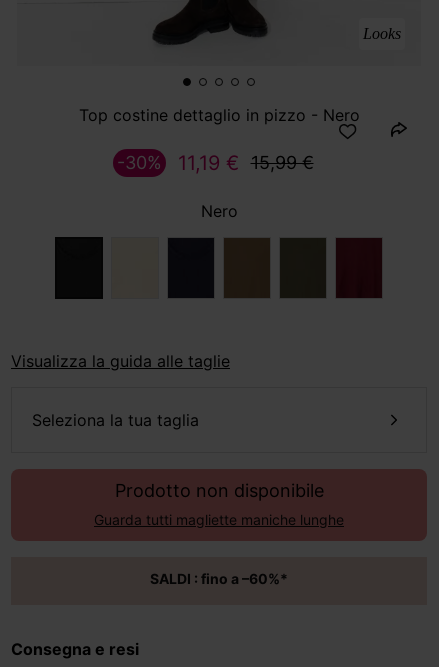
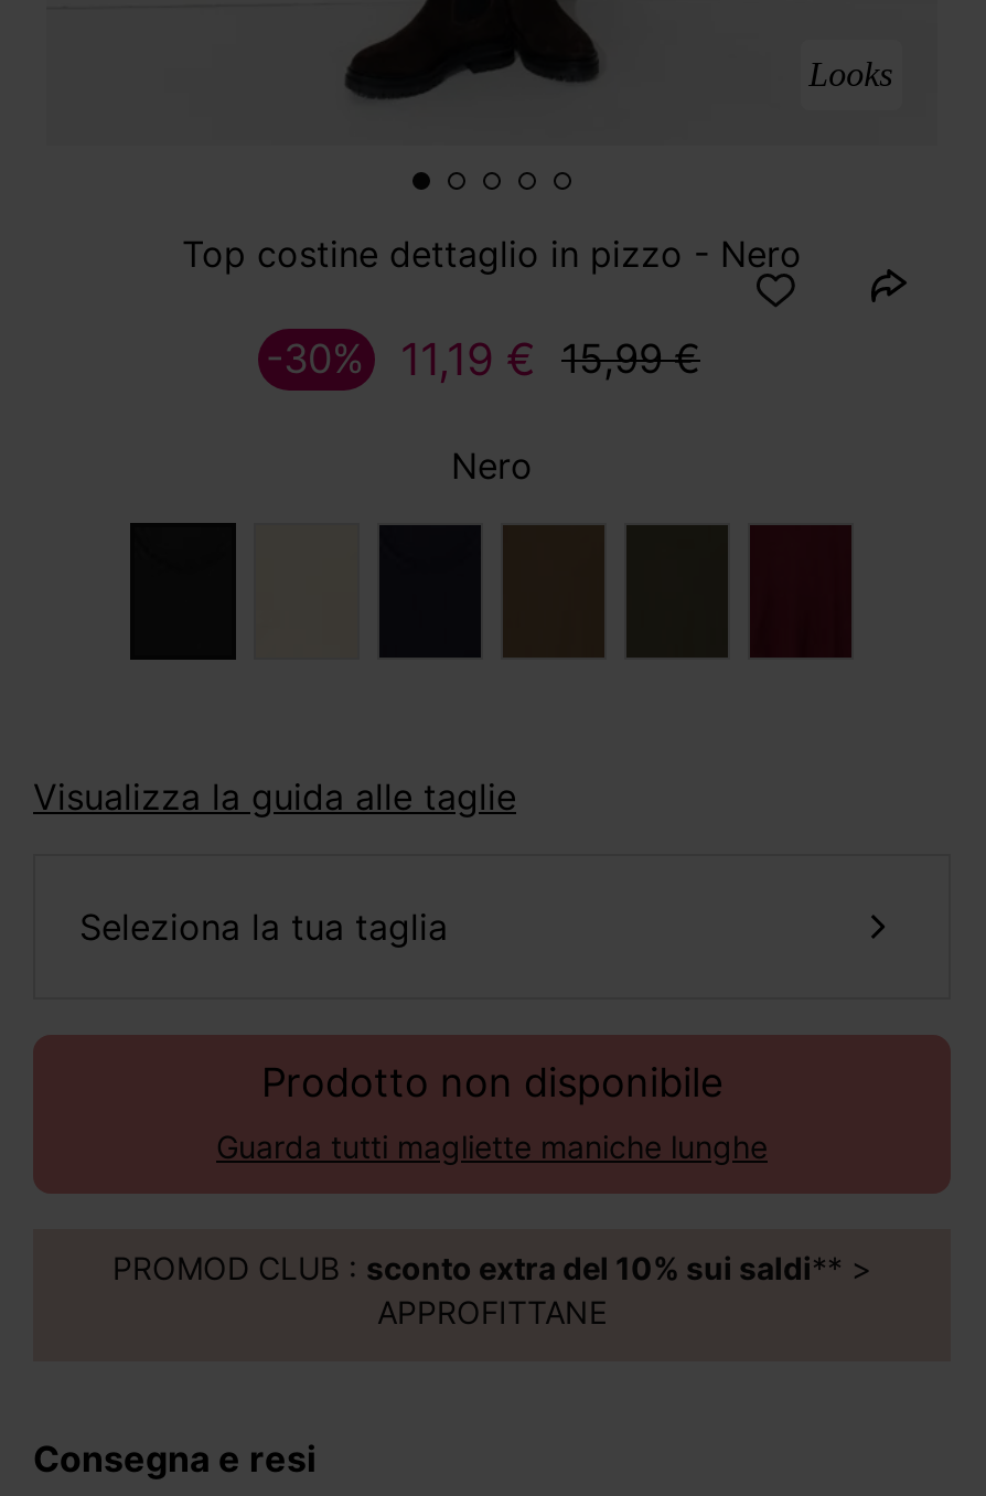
- SALDI : fino a –60%*
+ PROMOD CLUB : sconto extra del 10% sui saldi** >
+ APPROFITTANE
